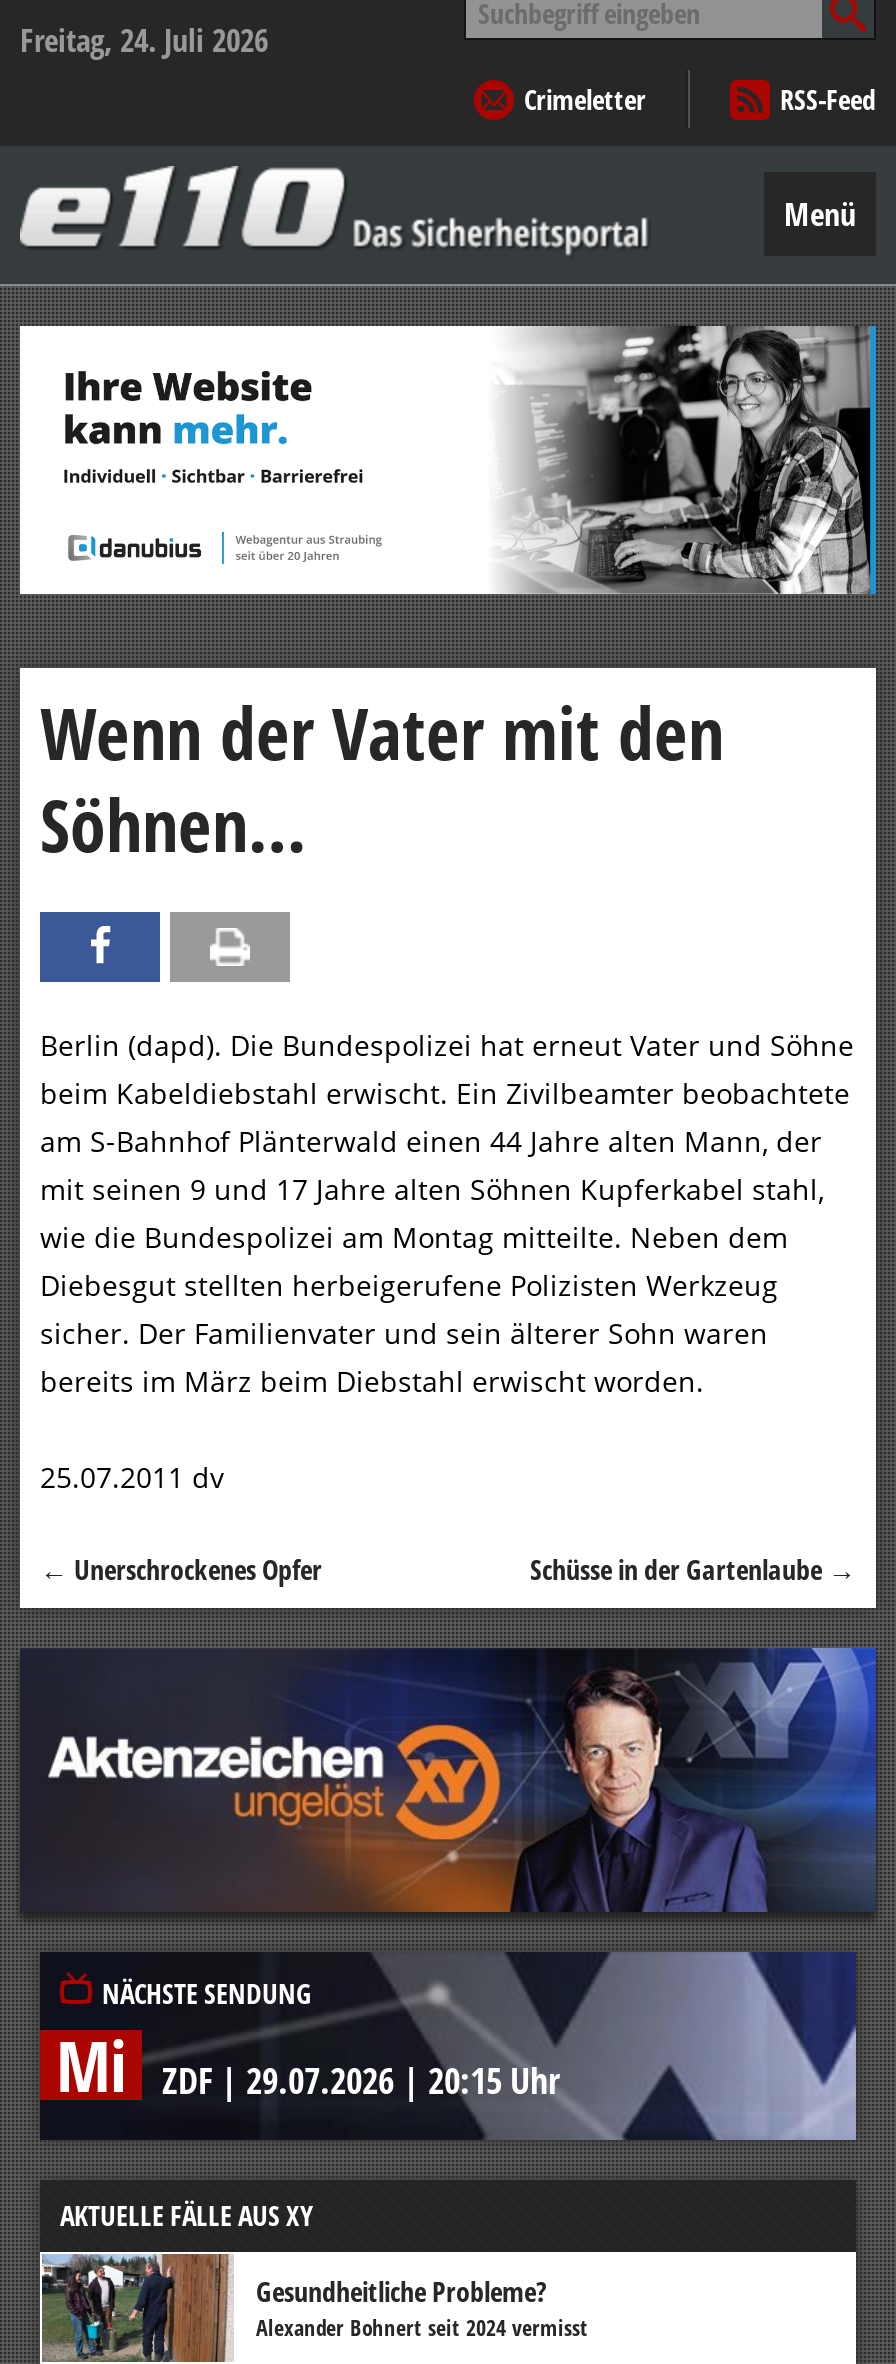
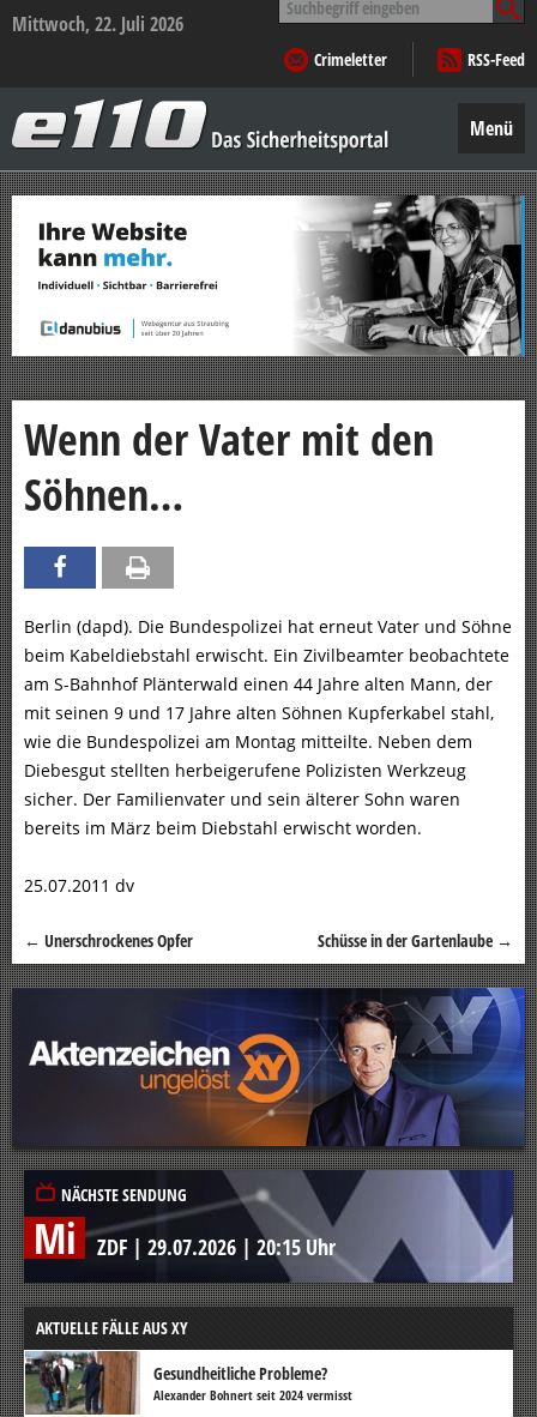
- Freitag, 24. Juli 2026
+ Mittwoch, 22. Juli 2026
